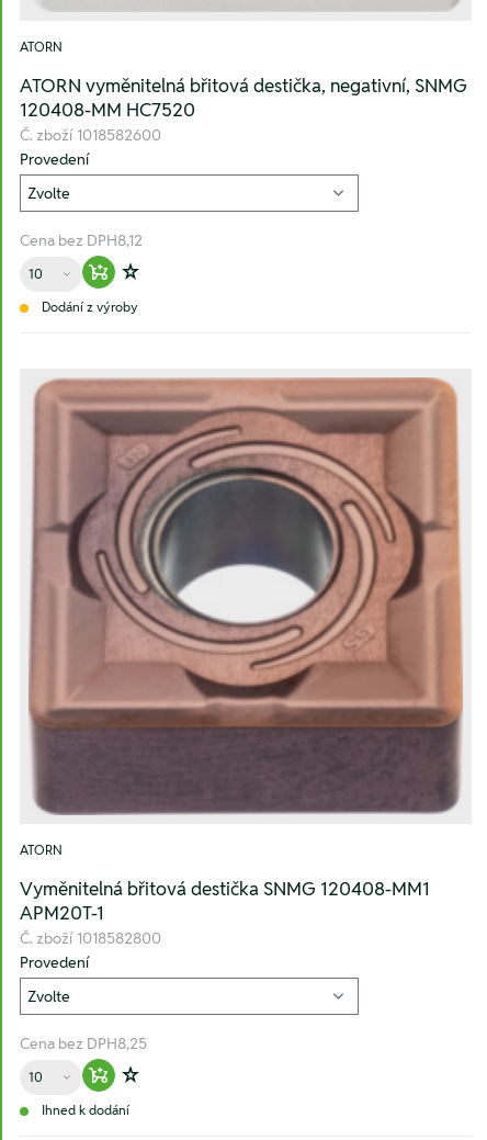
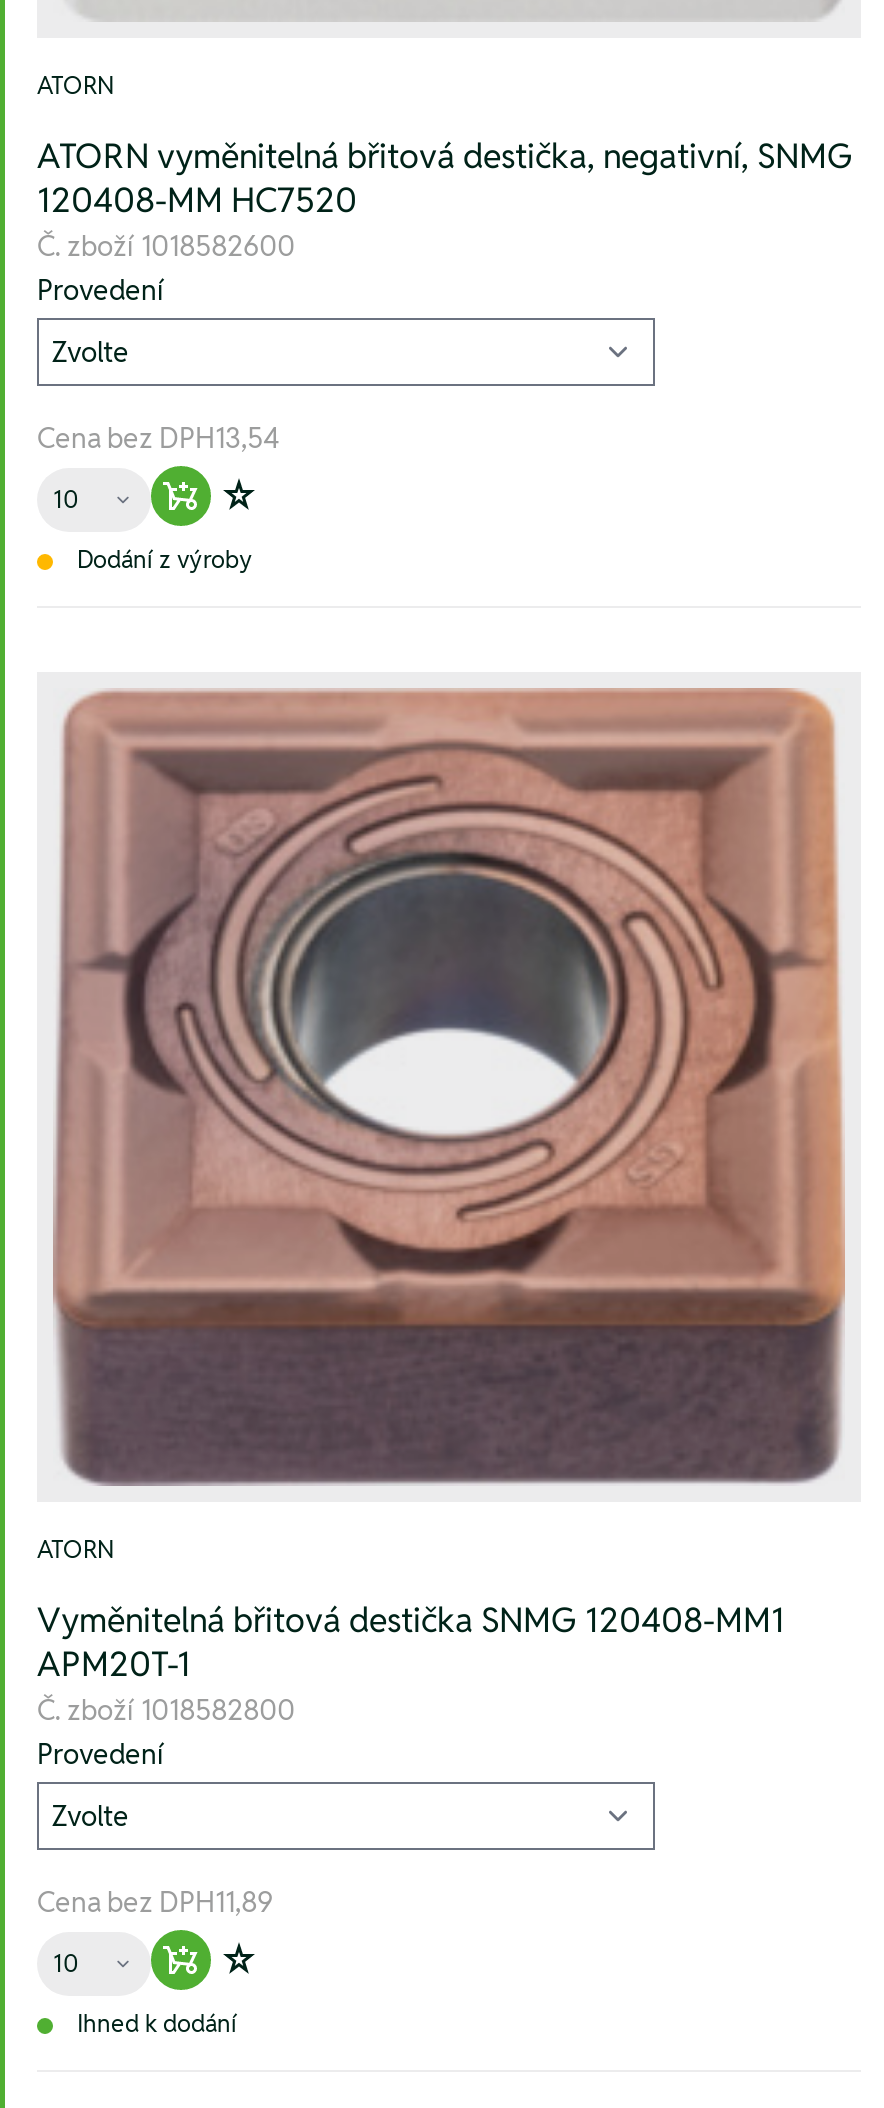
- Cena bez DPH8,12
+ Cena bez DPH13,54

- Cena bez DPH8,25
+ Cena bez DPH11,89
